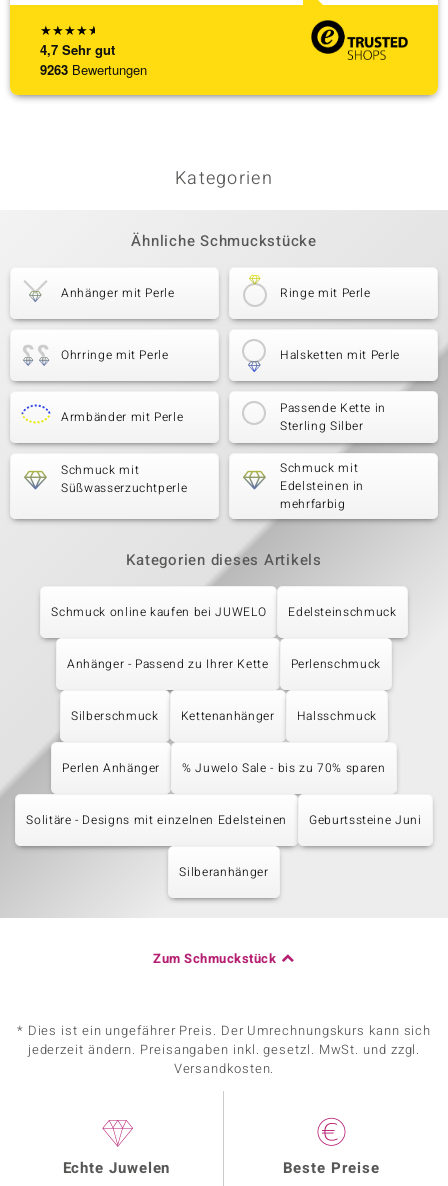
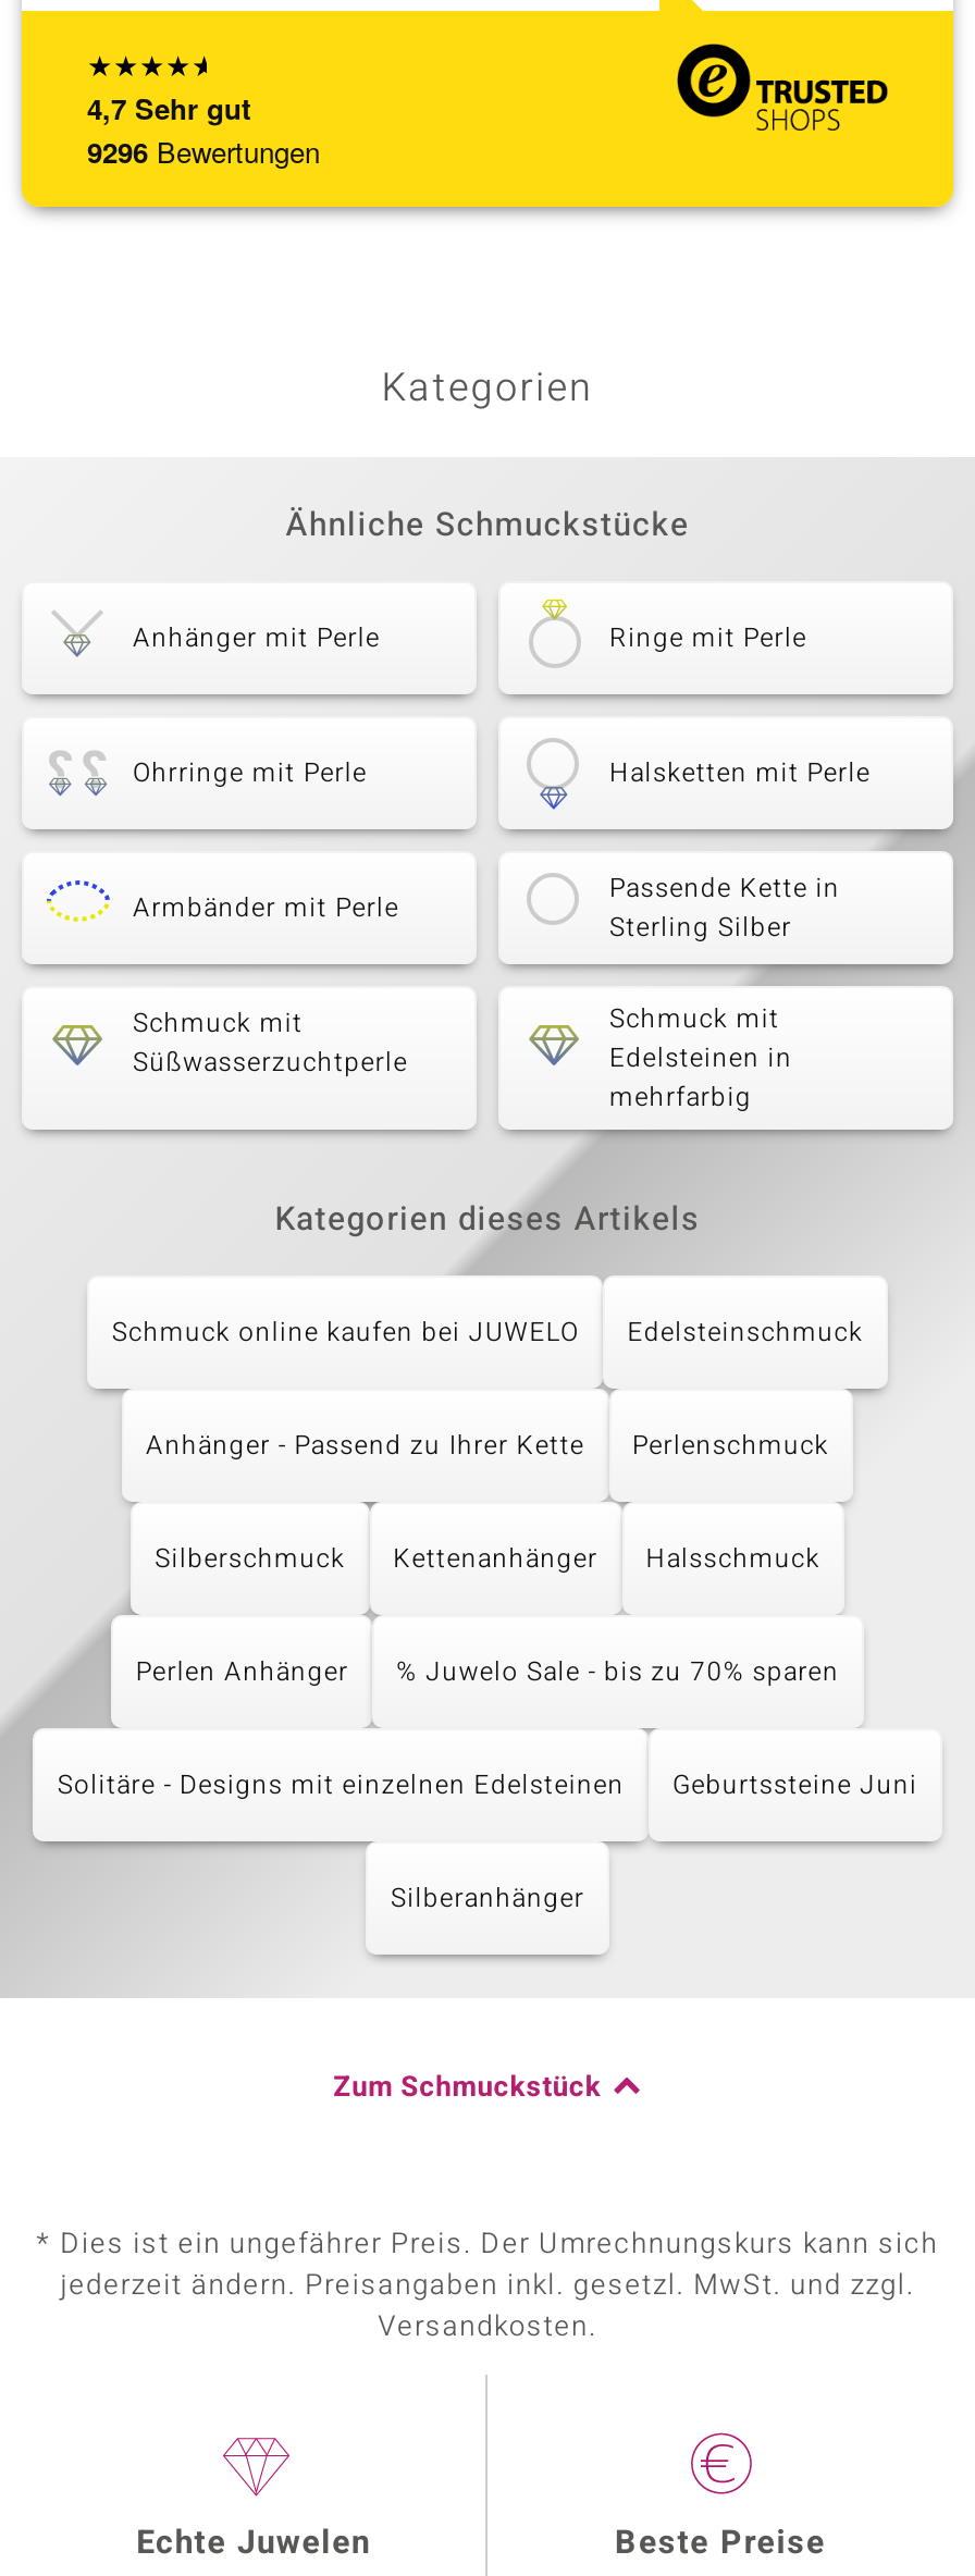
- 9263 Bewertungen
+ 9296 Bewertungen
